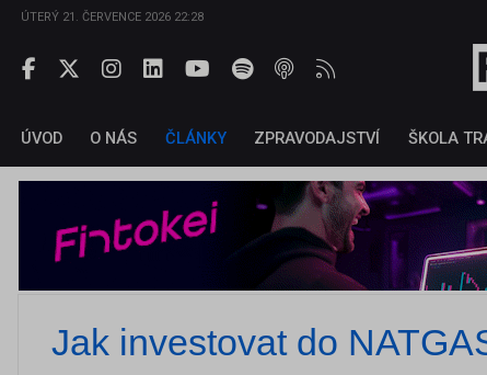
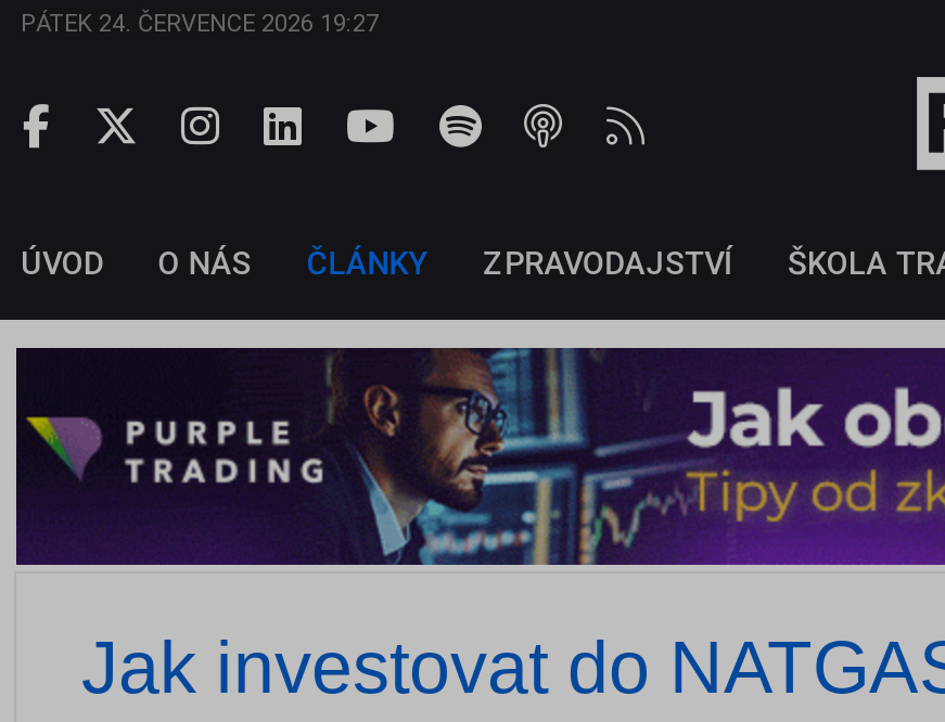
- ÚTERÝ 21. ČERVENCE 2026 22:28
+ PÁTEK 24. ČERVENCE 2026 19:27

- [image]
+ [image]
